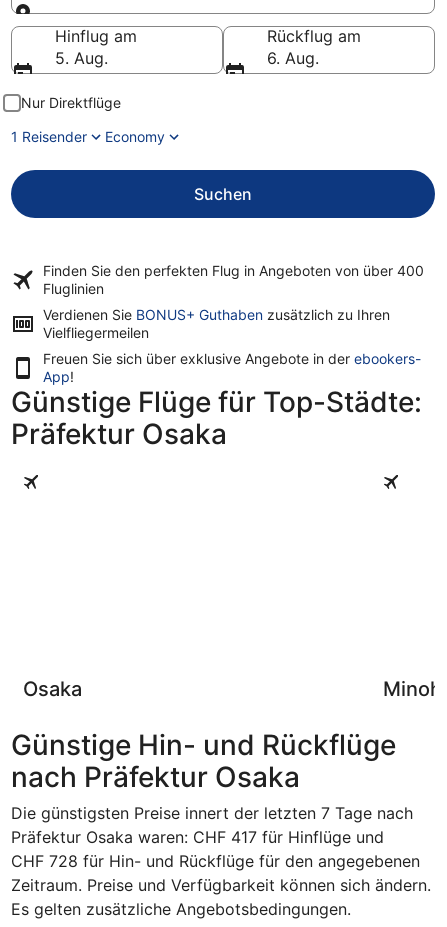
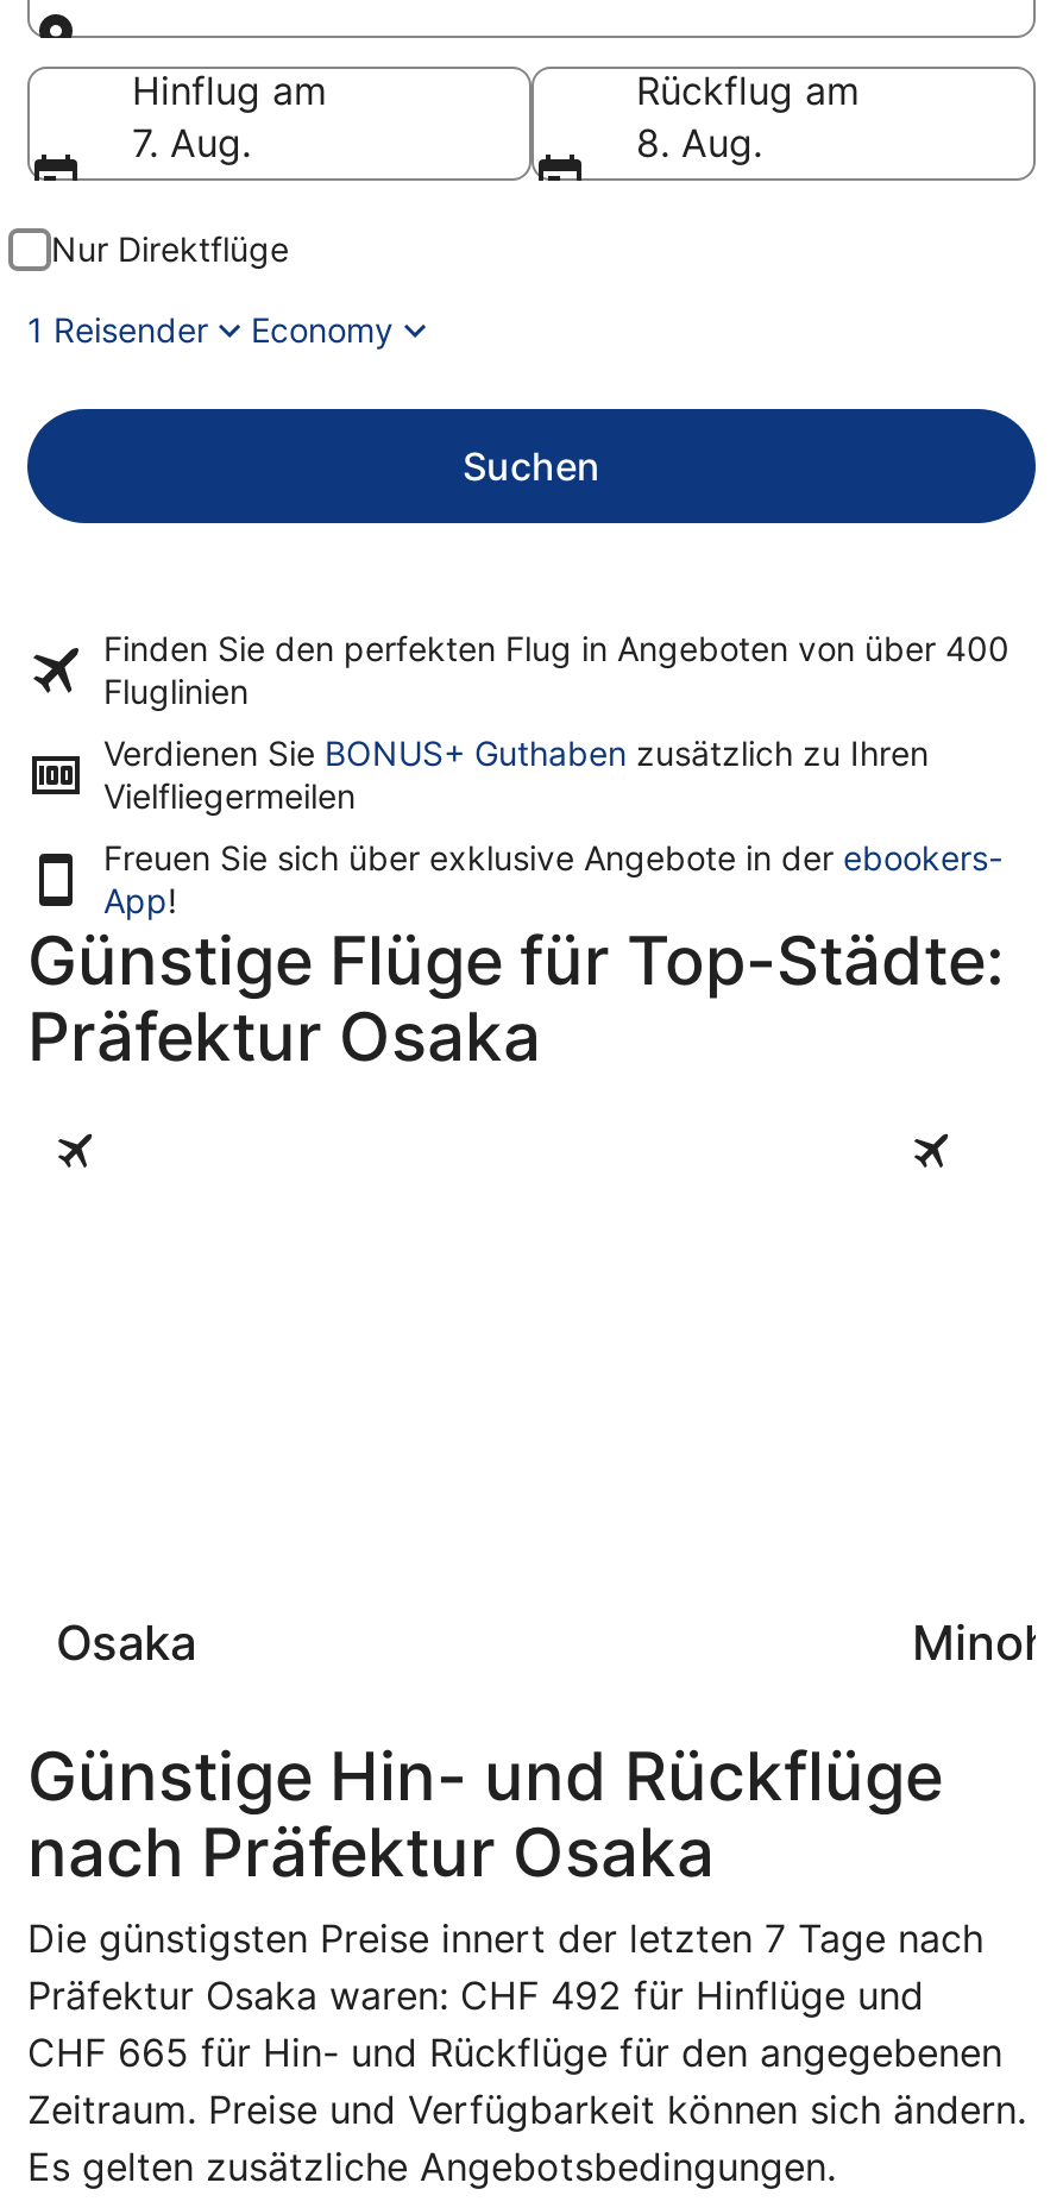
- 5. Aug.
+ 7. Aug.

- 6. Aug.
+ 8. Aug.

- Präfektur Osaka waren: CHF 417 für Hinflüge und
+ Präfektur Osaka waren: CHF 492 für Hinflüge und

- CHF 728 für Hin- und Rückflüge für den angegebenen
+ CHF 665 für Hin- und Rückflüge für den angegebenen
